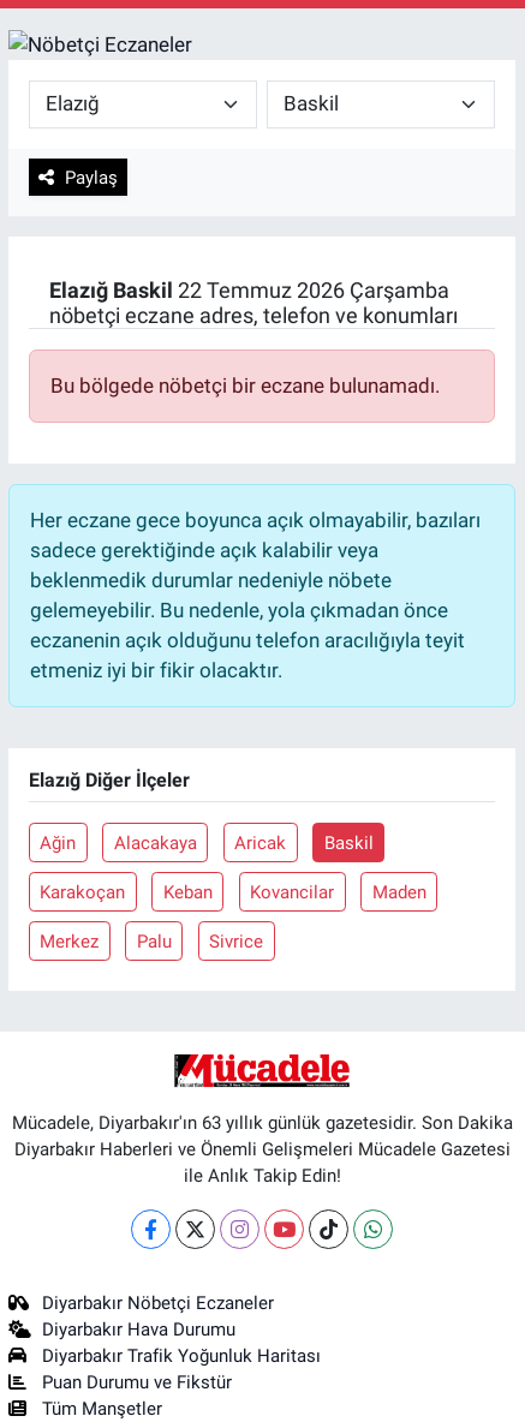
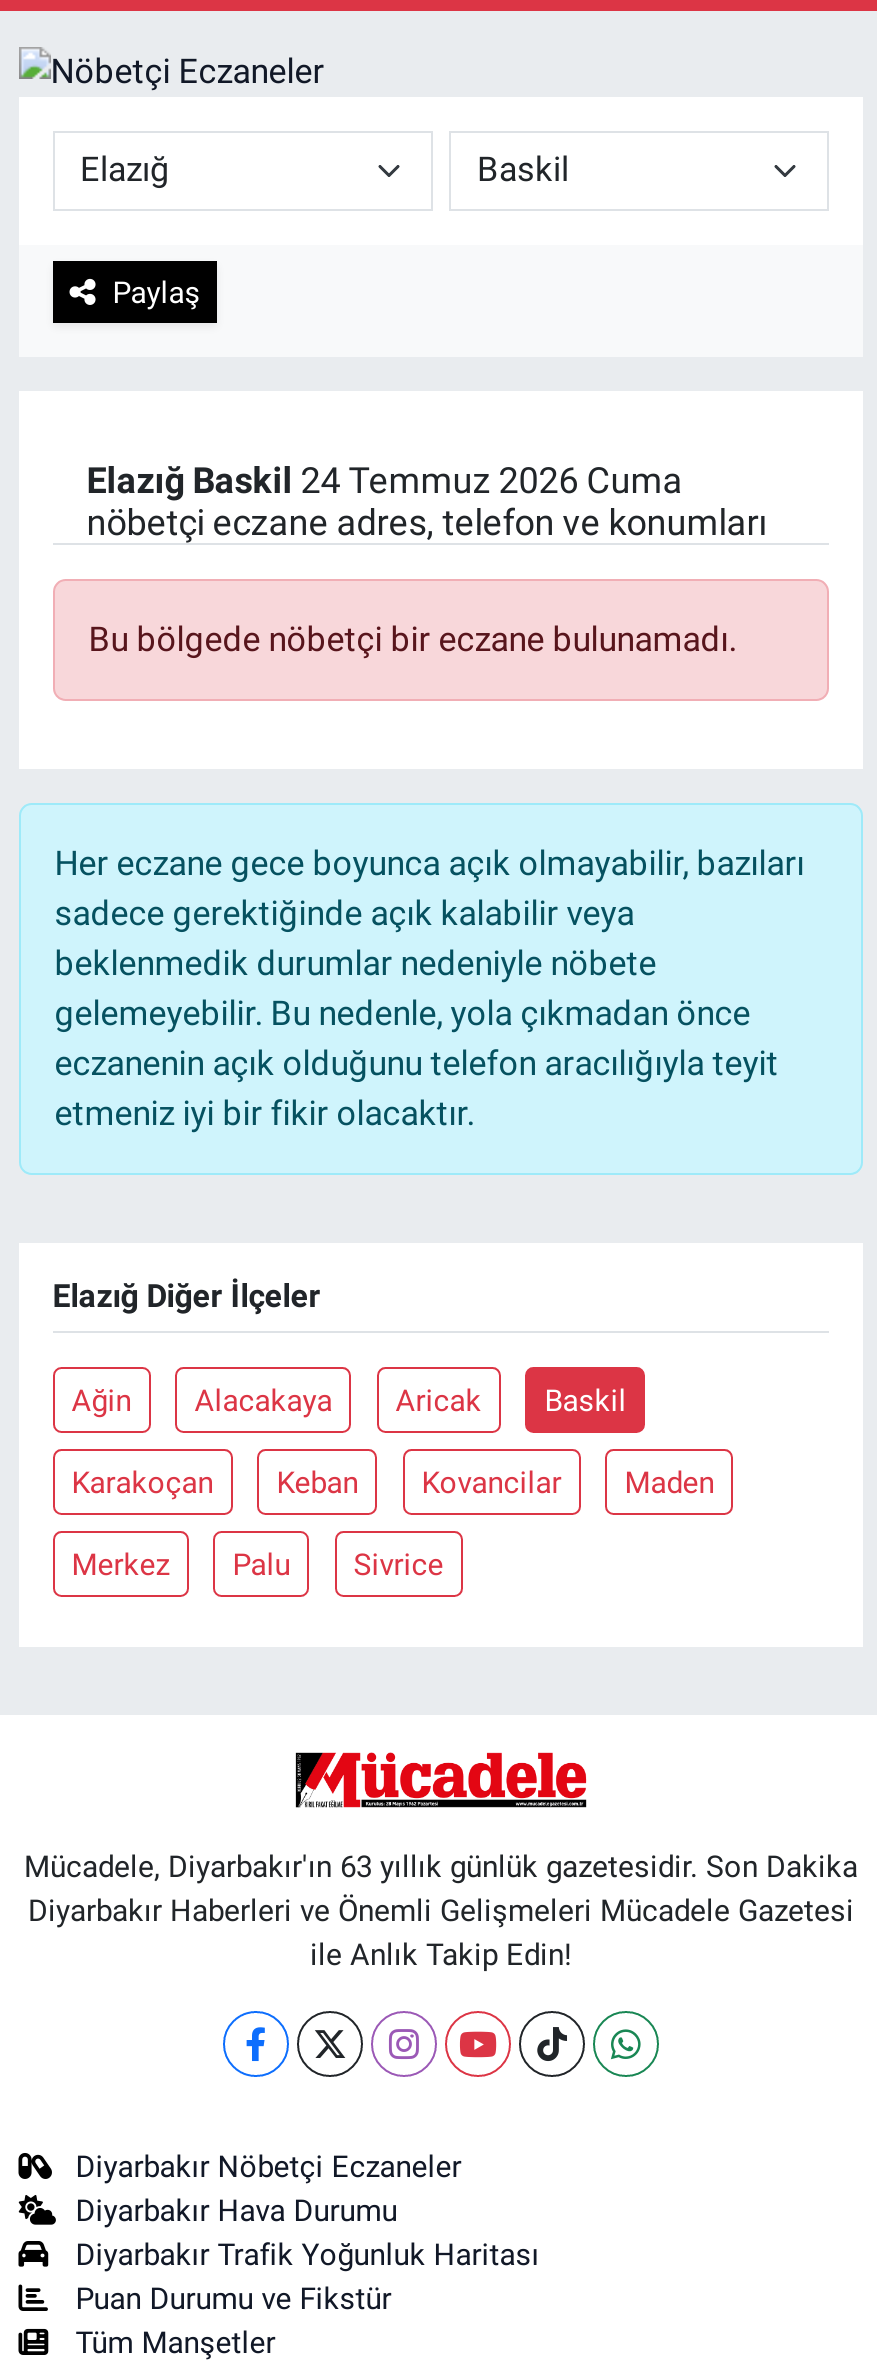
- Elazığ Baskil 22 Temmuz 2026 Çarşamba
+ Elazığ Baskil 24 Temmuz 2026 Cuma
